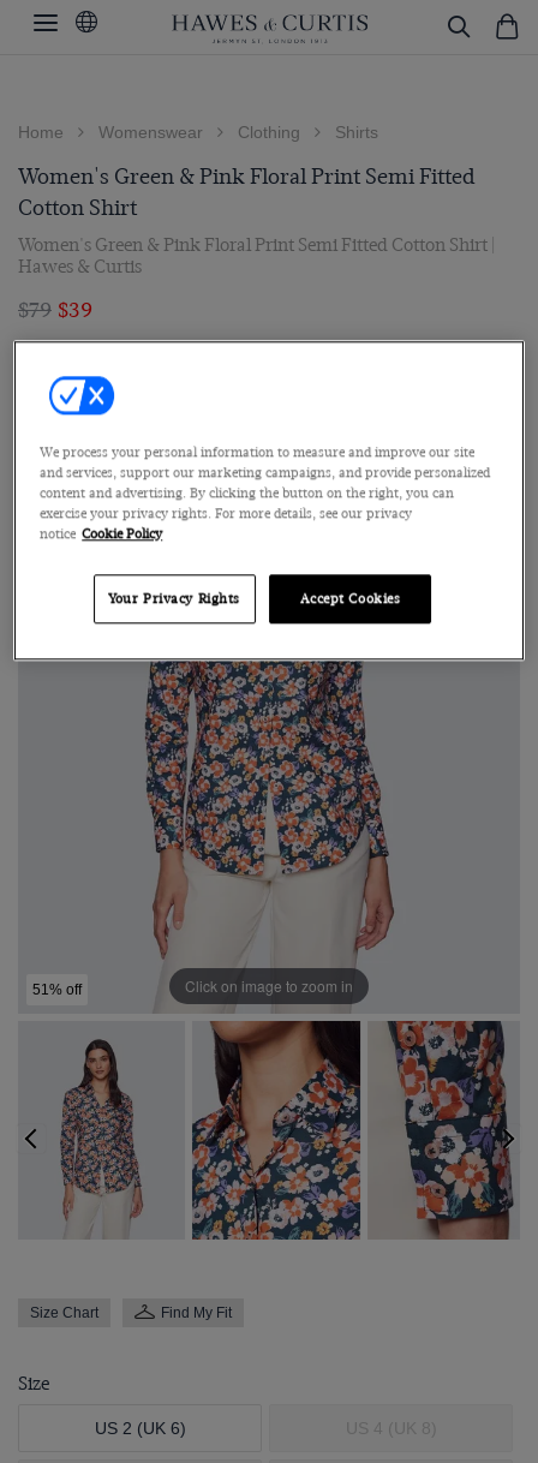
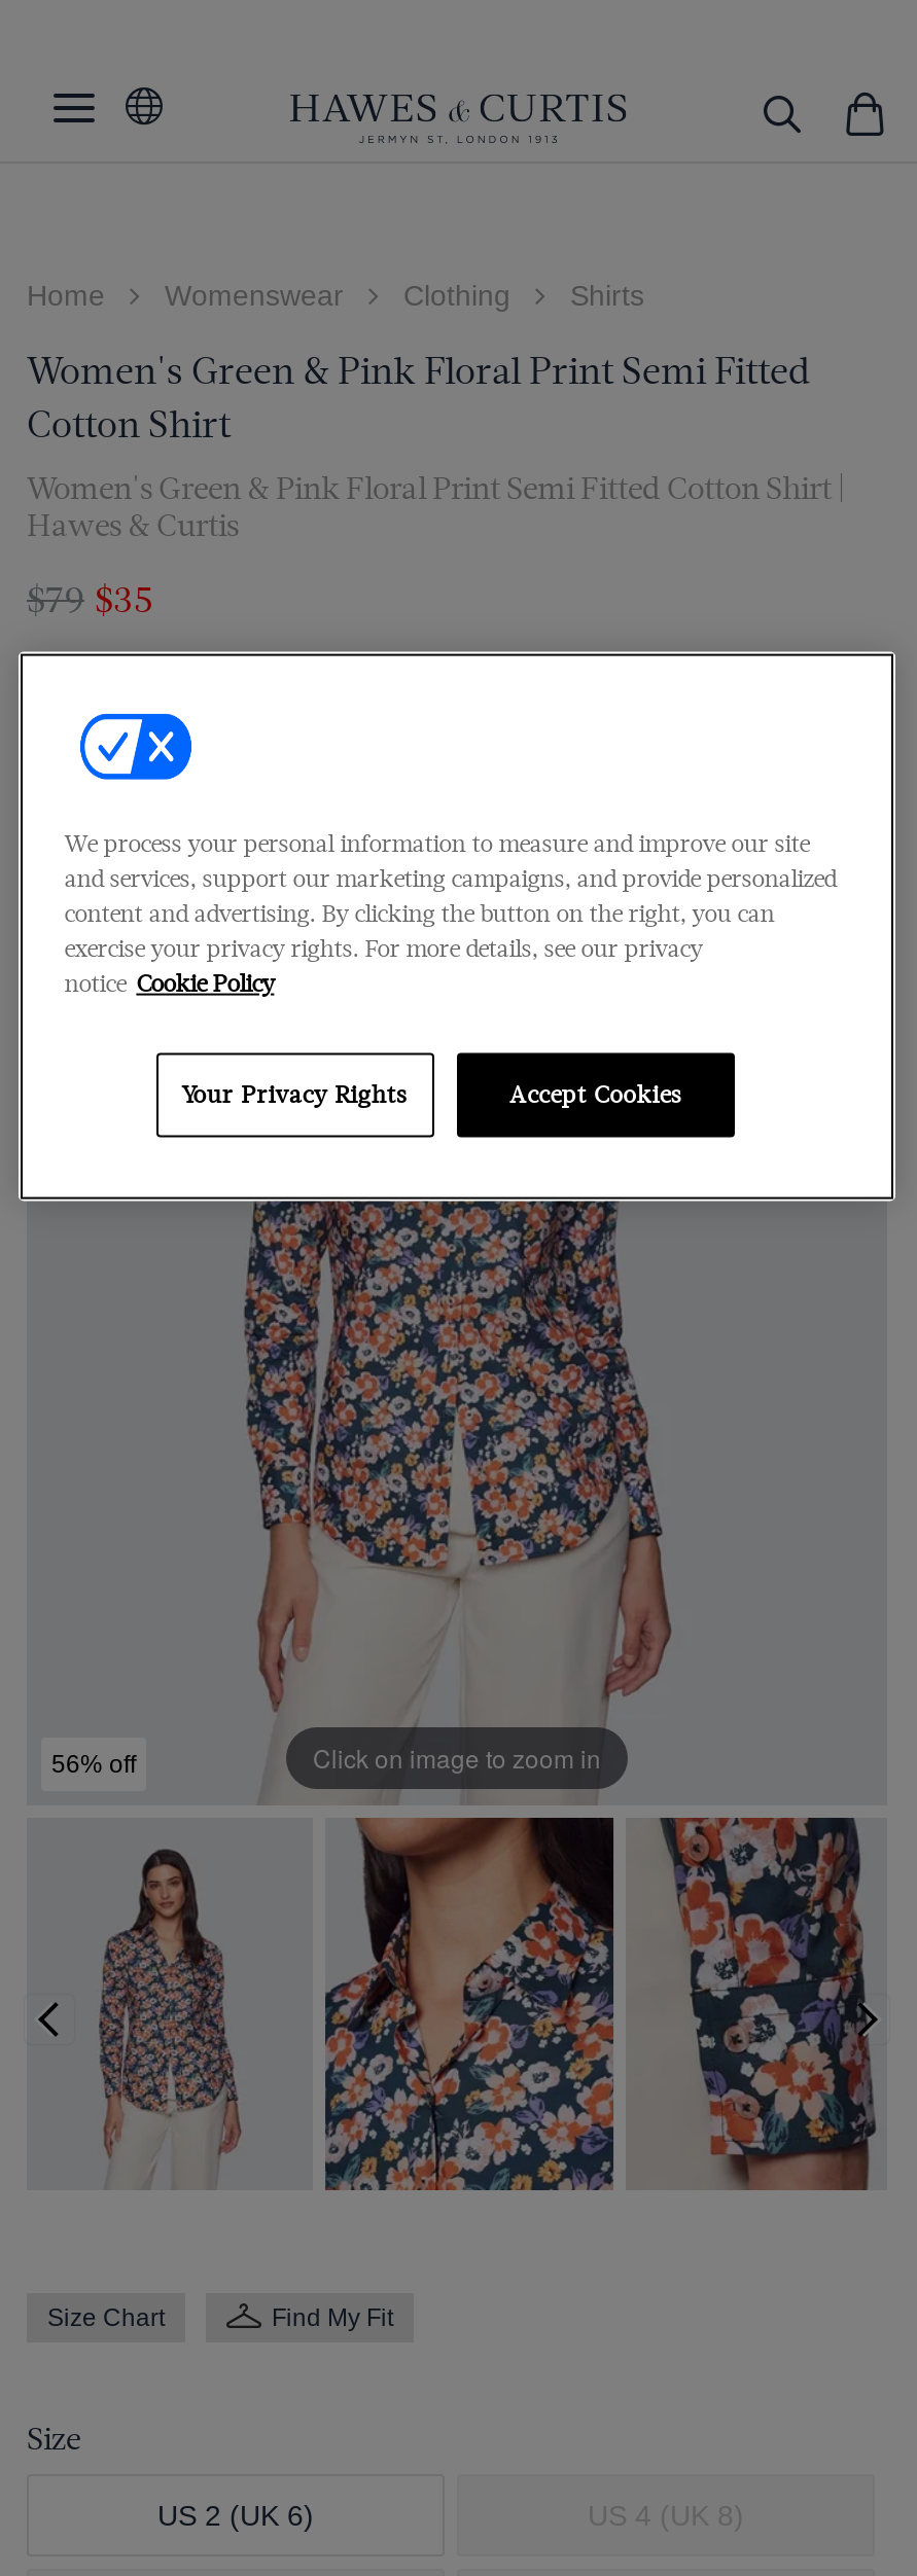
- $79 $39
+ $79 $35

- 51% off
+ 56% off
